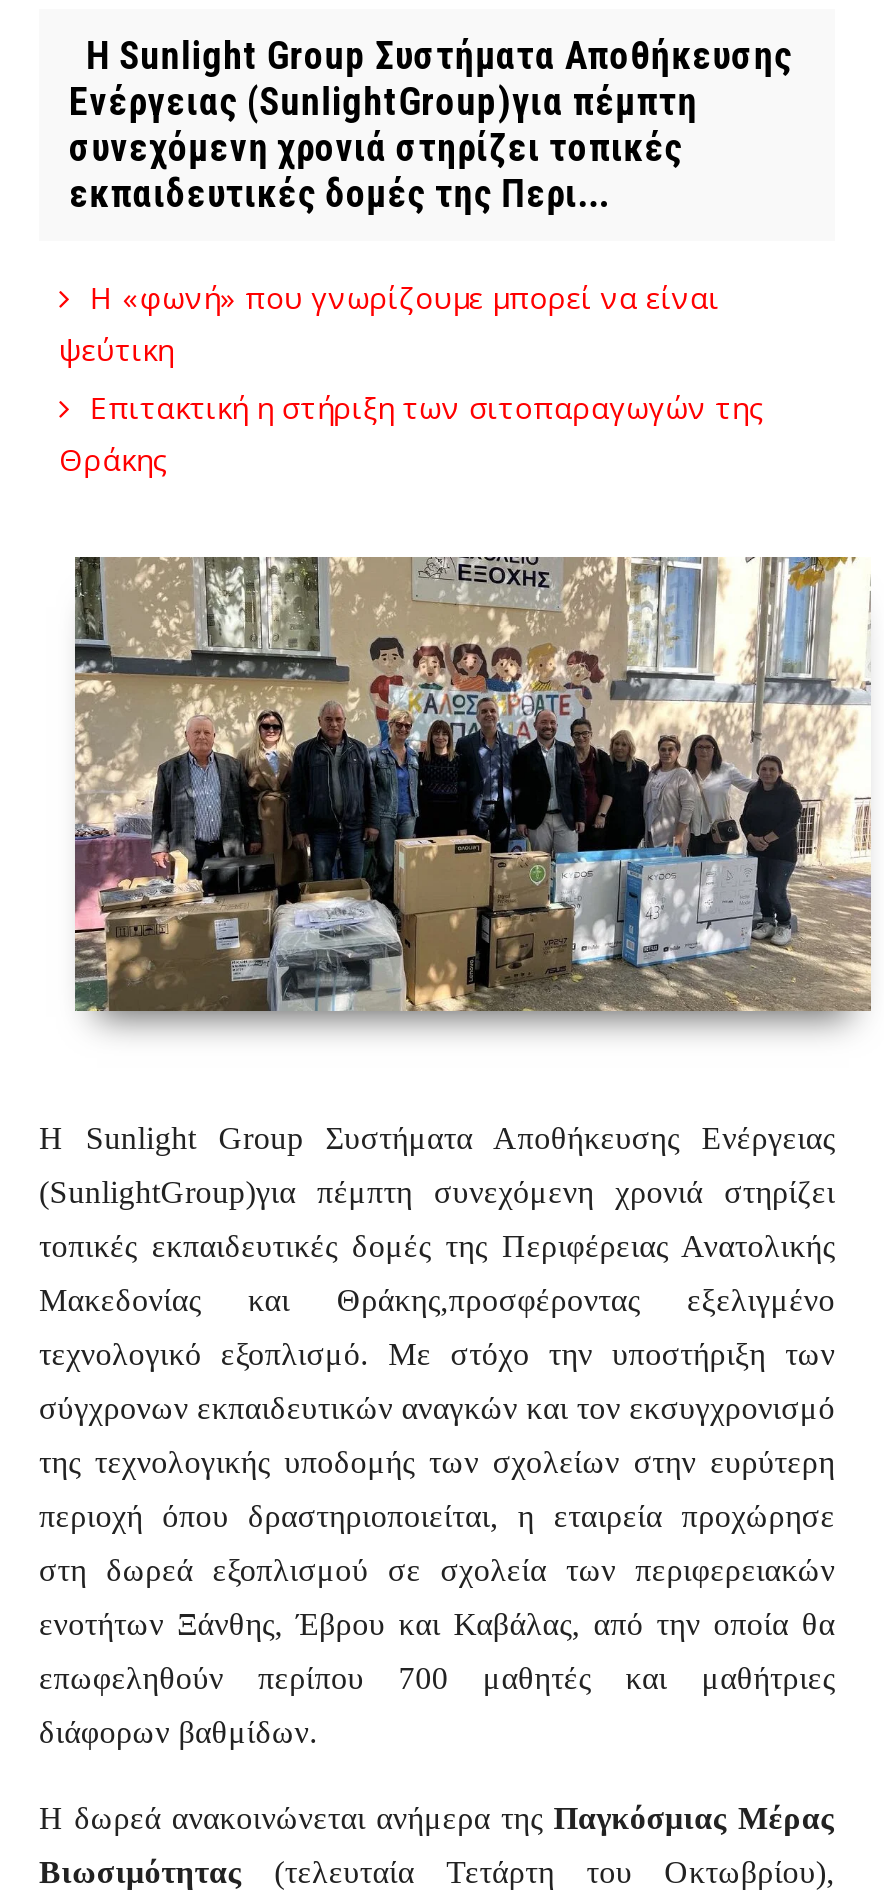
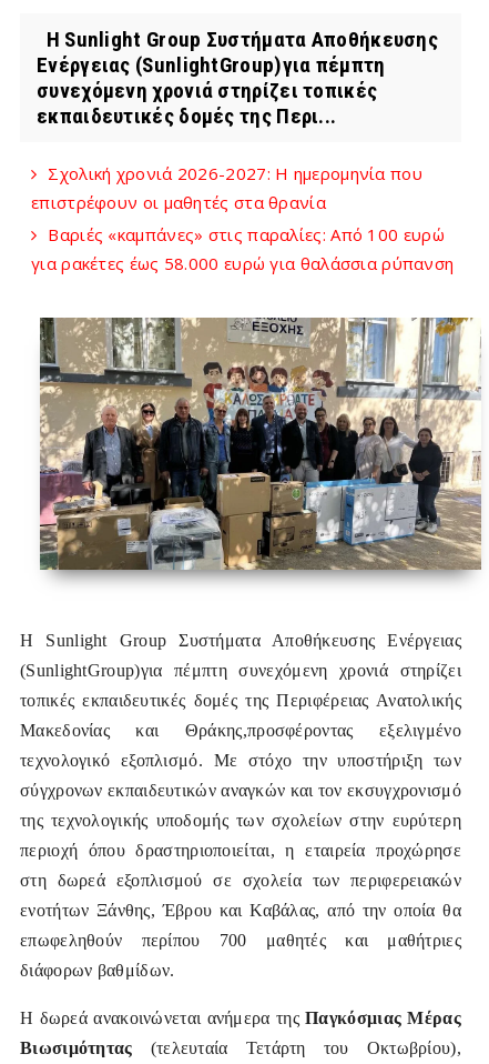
- Η «φωνή» που γνωρίζουμε μπορεί να είναι
- ψεύτικη
- Επιτακτική η στήριξη των σιτοπαραγωγών της
- Θράκης
+ Σχολική χρονιά 2026-2027: Η ημερομηνία που
+ επιστρέφουν οι μαθητές στα θρανία
+ Βαριές «καμπάνες» στις παραλίες: Από 100 ευρώ
+ για ρακέτες έως 58.000 ευρώ για θαλάσσια ρύπανση
